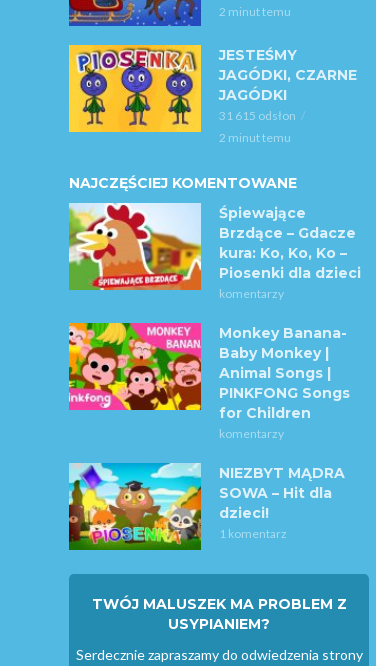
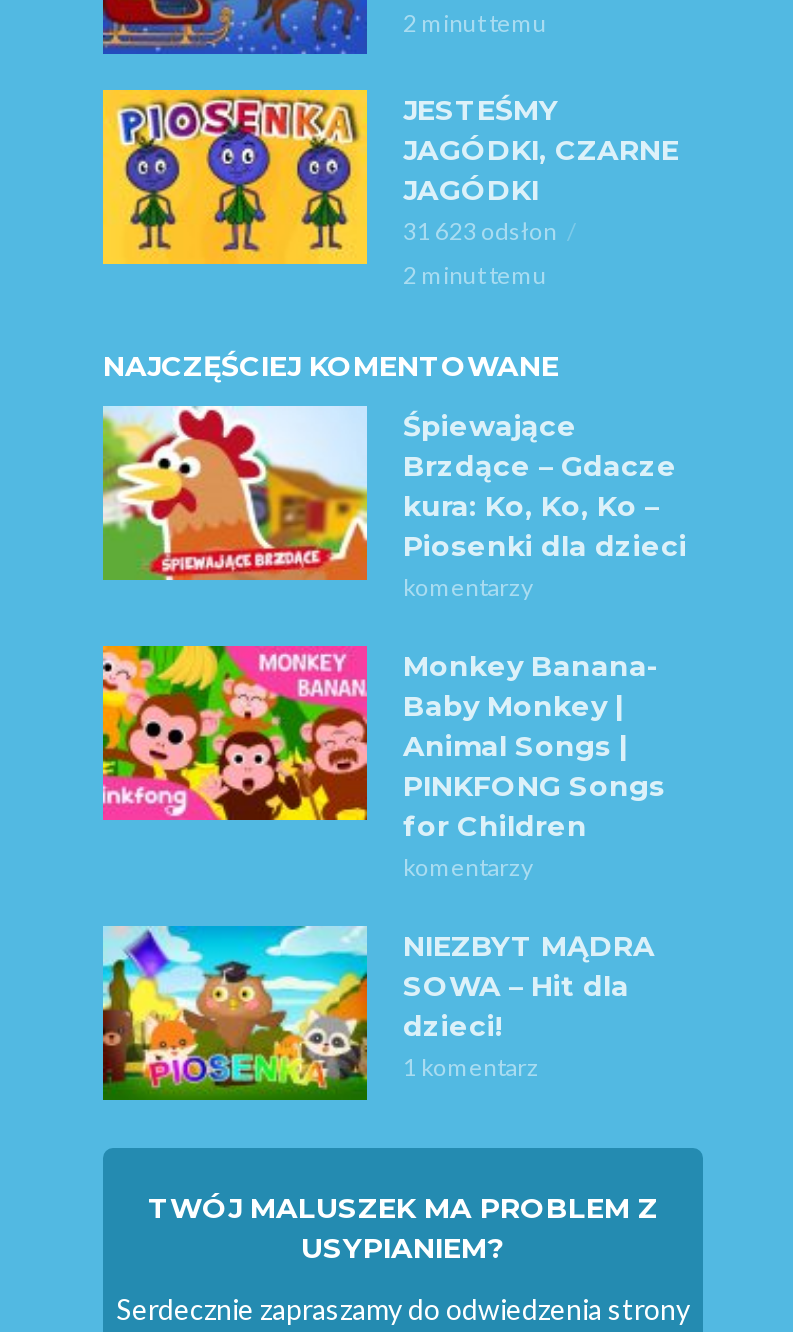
- 31 615 odsłon
+ 31 623 odsłon
